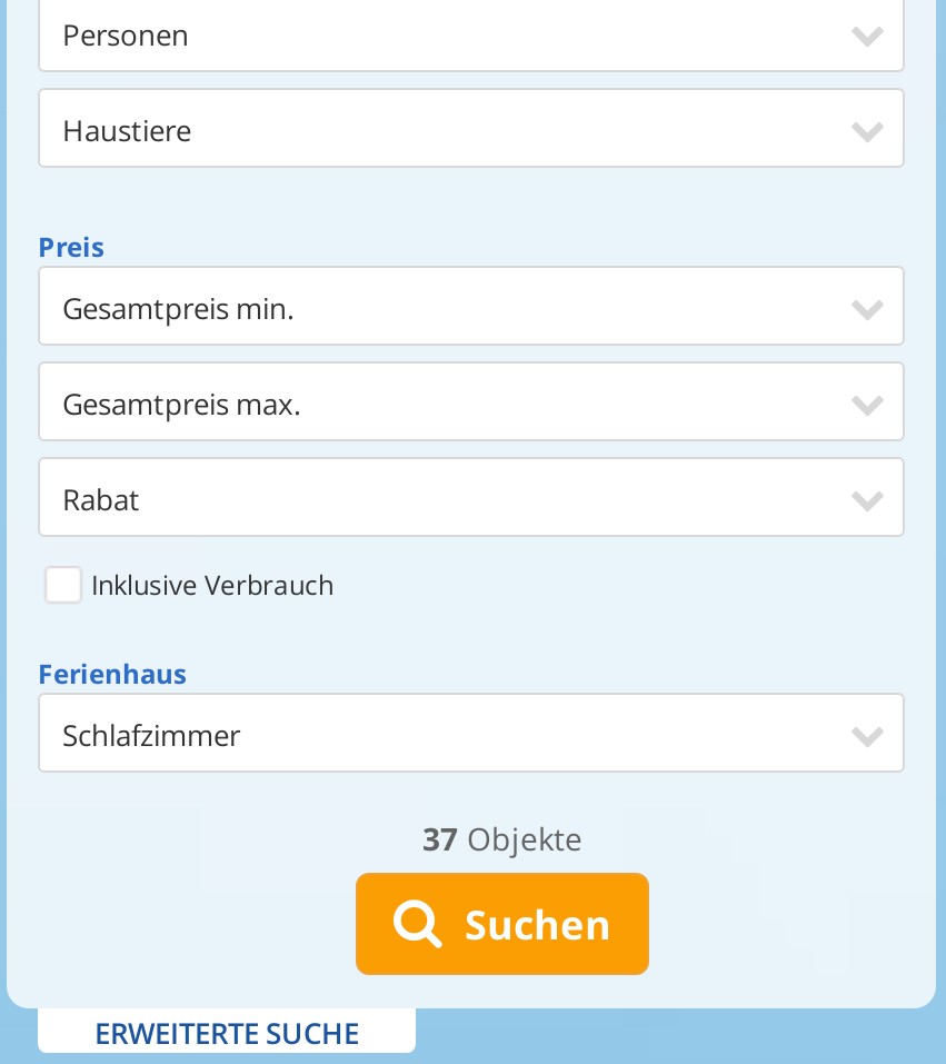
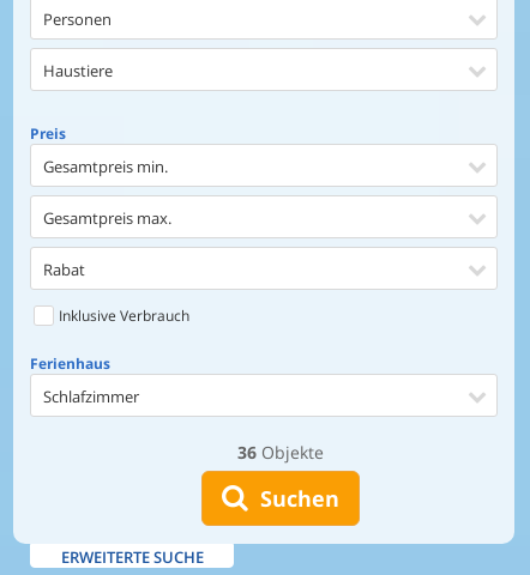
- 37 Objekte
+ 36 Objekte
